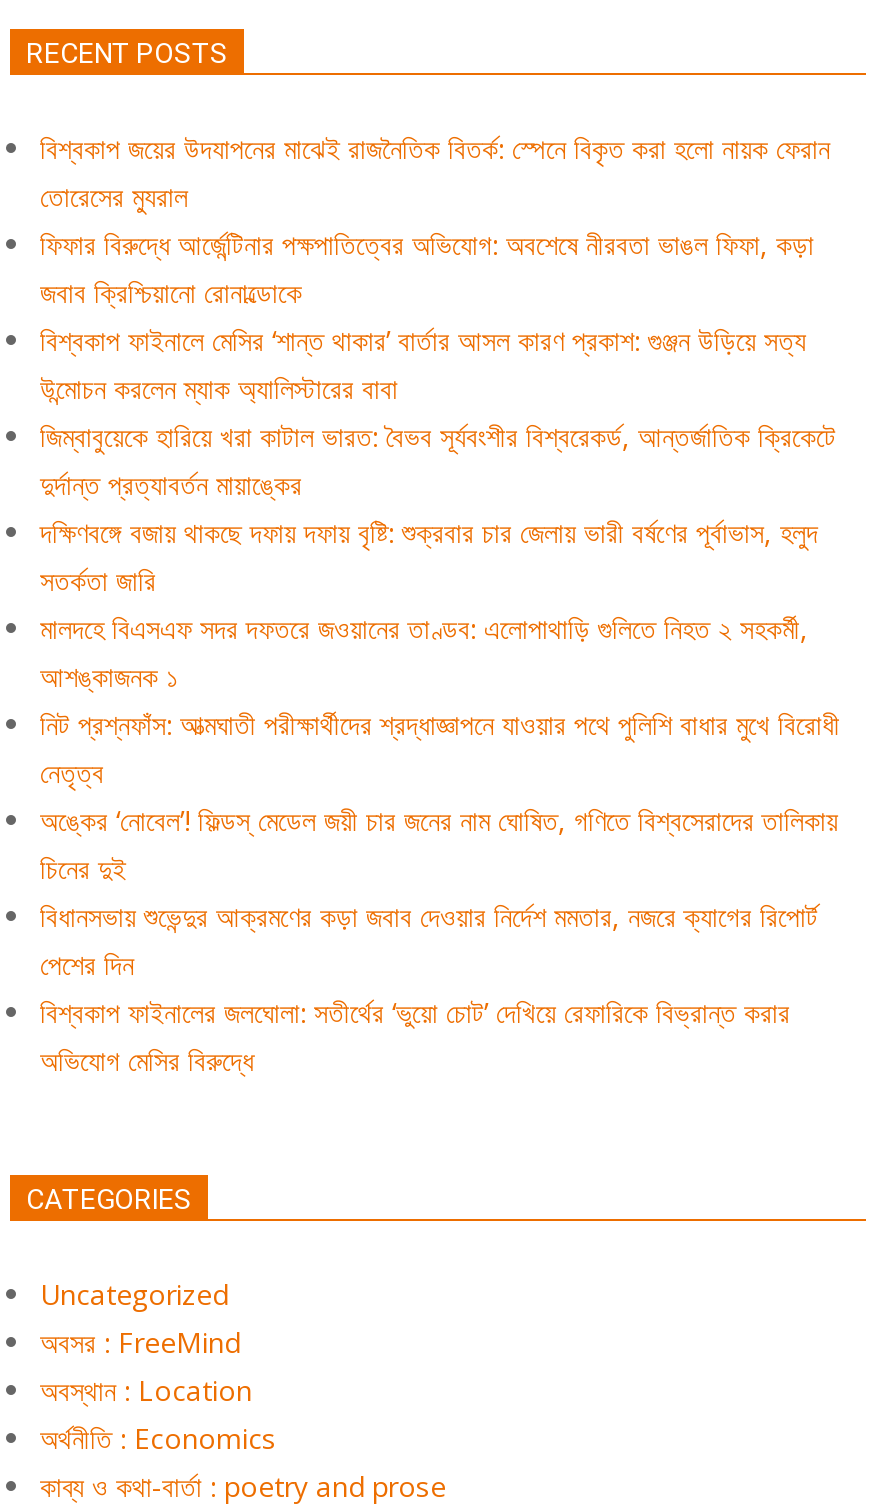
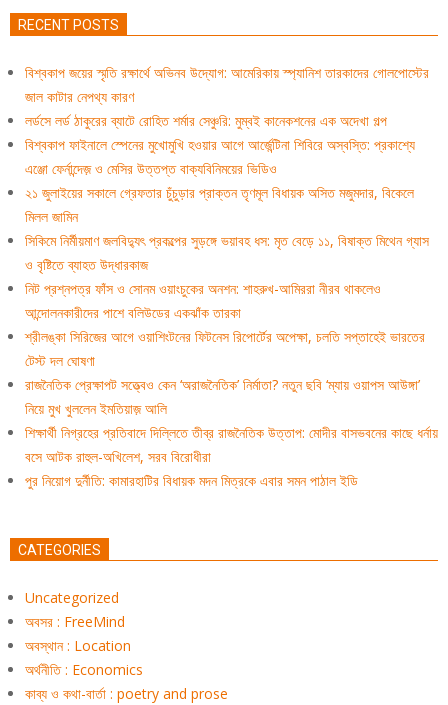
- বিশ্বকাপ জয়ের উদযাপনের মাঝেই রাজনৈতিক বিতর্ক: স্পেনে বিকৃত করা হলো নায়ক ফেরান
- তোরেসের ম্যুরাল
- ফিফার বিরুদ্ধে আর্জেন্টিনার পক্ষপাতিত্বের অভিযোগ: অবশেষে নীরবতা ভাঙল ফিফা, কড়া
- জবাব ক্রিশ্চিয়ানো রোনাল্ডোকে
- বিশ্বকাপ ফাইনালে মেসির ‘শান্ত থাকার’ বার্তার আসল কারণ প্রকাশ: গুঞ্জন উড়িয়ে সত্য
- উন্মোচন করলেন ম্যাক অ্যালিস্টারের বাবা
- জিম্বাবুয়েকে হারিয়ে খরা কাটাল ভারত: বৈভব সূর্যবংশীর বিশ্বরেকর্ড, আন্তর্জাতিক ক্রিকেটে
- দুর্দান্ত প্রত্যাবর্তন মায়াঙ্কের
- দক্ষিণবঙ্গে বজায় থাকছে দফায় দফায় বৃষ্টি: শুক্রবার চার জেলায় ভারী বর্ষণের পূর্বাভাস, হলুদ
- সতর্কতা জারি
- মালদহে বিএসএফ সদর দফতরে জওয়ানের তাণ্ডব: এলোপাথাড়ি গুলিতে নিহত ২ সহকর্মী,
- আশঙ্কাজনক ১
- নিট প্রশ্নফাঁস: আত্মঘাতী পরীক্ষার্থীদের শ্রদ্ধাজ্ঞাপনে যাওয়ার পথে পুলিশি বাধার মুখে বিরোধী
- নেতৃত্ব
- অঙ্কের ‘নোবেল’! ফিল্ডস্‌ মেডেল জয়ী চার জনের নাম ঘোষিত, গণিতে বিশ্বসেরাদের তালিকায়
- চিনের দুই
- বিধানসভায় শুভেন্দুর আক্রমণের কড়া জবাব দেওয়ার নির্দেশ মমতার, নজরে ক্যাগের রিপোর্ট
- পেশের দিন
- বিশ্বকাপ ফাইনালের জলঘোলা: সতীর্থের ‘ভুয়ো চোট’ দেখিয়ে রেফারিকে বিভ্রান্ত করার
- অভিযোগ মেসির বিরুদ্ধে
+ বিশ্বকাপ জয়ের স্মৃতি রক্ষার্থে অভিনব উদ্যোগ: আমেরিকায় স্প্যানিশ তারকাদের গোলপোস্টের
+ জাল কাটার নেপথ্য কারণ
+ লর্ডসে লর্ড ঠাকুরের ব্যাটে রোহিত শর্মার সেঞ্চুরি: মুম্বই কানেকশনের এক অদেখা গল্প
+ বিশ্বকাপ ফাইনালে স্পেনের মুখোমুখি হওয়ার আগে আর্জেন্টিনা শিবিরে অস্বস্তি: প্রকাশ্যে
+ এঞ্জো ফের্নান্দেজ় ও মেসির উত্তপ্ত বাক্যবিনিময়ের ভিডিও
+ ২১ জুলাইয়ের সকালে গ্রেফতার চুঁচুড়ার প্রাক্তন তৃণমূল বিধায়ক অসিত মজুমদার, বিকেলে
+ মিলল জামিন
+ সিকিমে নির্মীয়মাণ জলবিদ্যুৎ প্রকল্পের সুড়ঙ্গে ভয়াবহ ধস: মৃত বেড়ে ১১, বিষাক্ত মিথেন গ্যাস
+ ও বৃষ্টিতে ব্যাহত উদ্ধারকাজ
+ নিট প্রশ্নপত্র ফাঁস ও সোনম ওয়াংচুকের অনশন: শাহরুখ-আমিররা নীরব থাকলেও
+ আন্দোলনকারীদের পাশে বলিউডের একঝাঁক তারকা
+ শ্রীলঙ্কা সিরিজের আগে ওয়াশিংটনের ফিটনেস রিপোর্টের অপেক্ষা, চলতি সপ্তাহেই ভারতের
+ টেস্ট দল ঘোষণা
+ রাজনৈতিক প্রেক্ষাপট সত্ত্বেও কেন ‘অরাজনৈতিক’ নির্মাতা? নতুন ছবি ‘ম্যায় ওয়াপস আউঙ্গা’
+ নিয়ে মুখ খুললেন ইমতিয়াজ় আলি
+ শিক্ষার্থী নিগ্রহের প্রতিবাদে দিল্লিতে তীব্র রাজনৈতিক উত্তাপ: মোদীর বাসভবনের কাছে ধর্নায়
+ বসে আটক রাহুল-অখিলেশ, সরব বিরোধীরা
+ পুর নিয়োগ দুর্নীতি: কামারহাটির বিধায়ক মদন মিত্রকে এবার সমন পাঠাল ইডি
